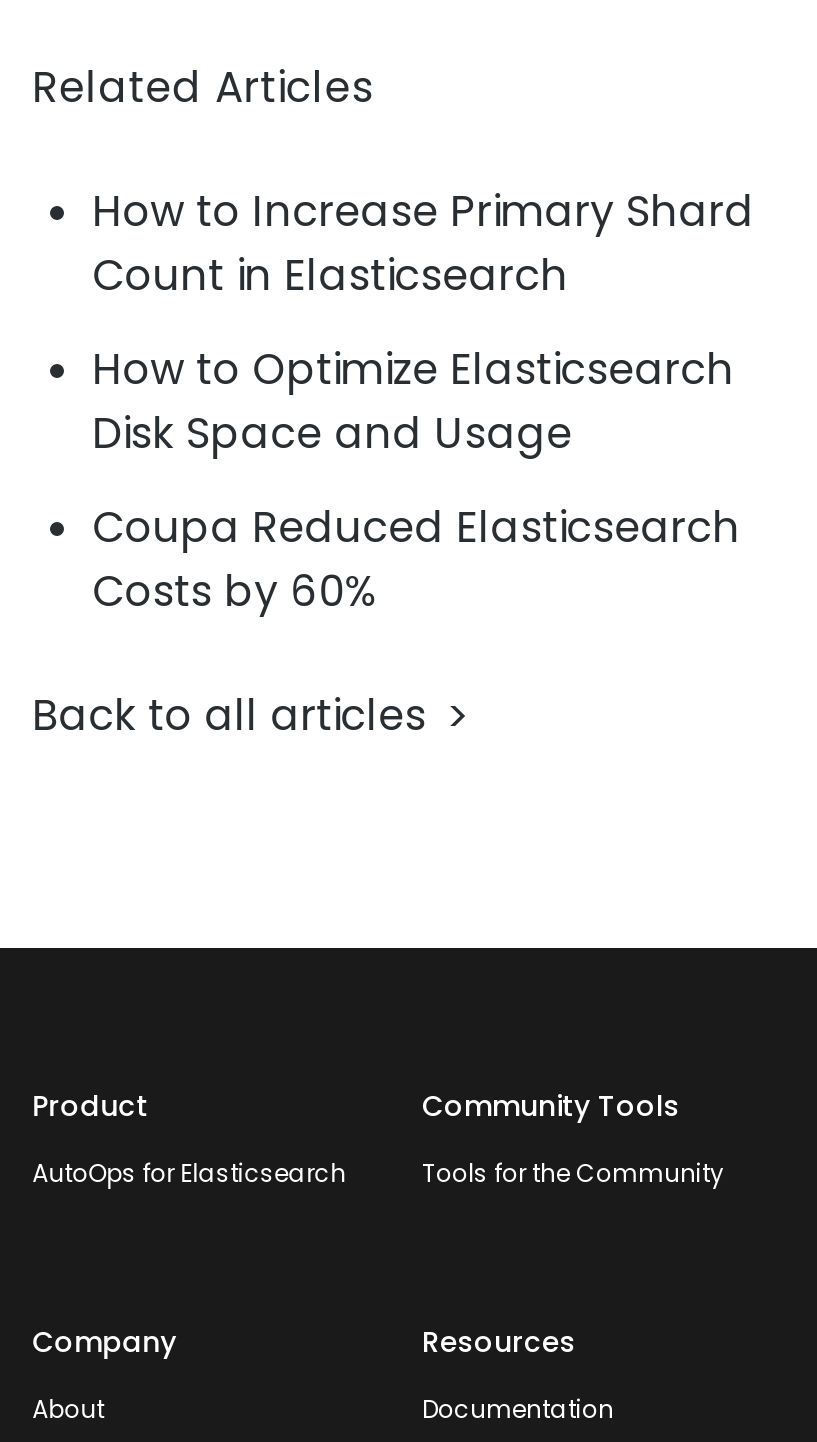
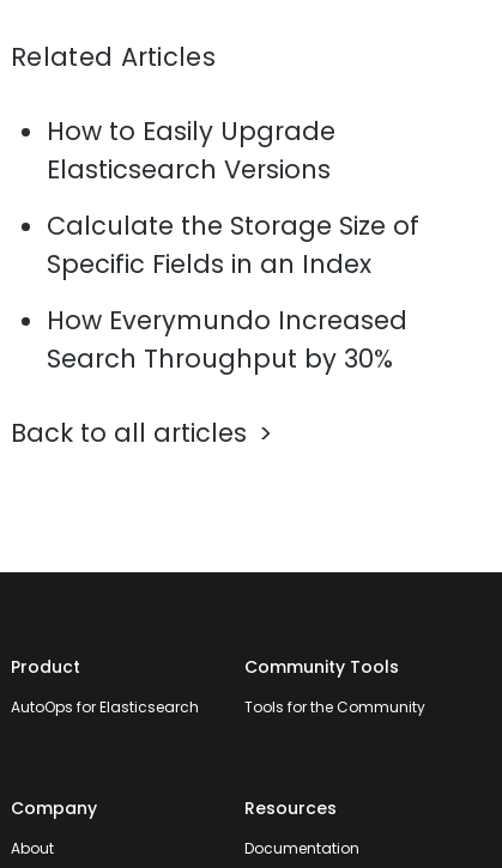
- How to Increase Primary Shard
- Count in Elasticsearch
+ How to Easily Upgrade
+ Elasticsearch Versions

- How to Optimize Elasticsearch
- Disk Space and Usage
+ Calculate the Storage Size of
+ Specific Fields in an Index

- Coupa Reduced Elasticsearch
- Costs by 60%
+ How Everymundo Increased
+ Search Throughput by 30%
